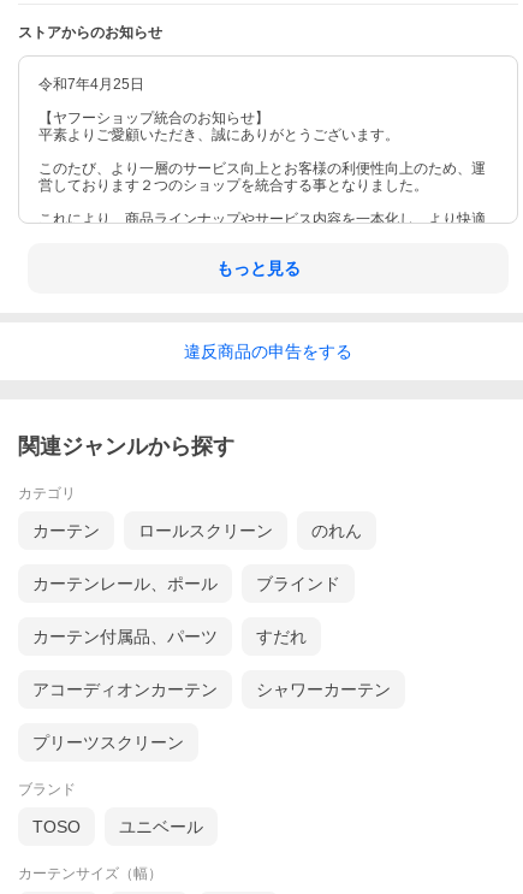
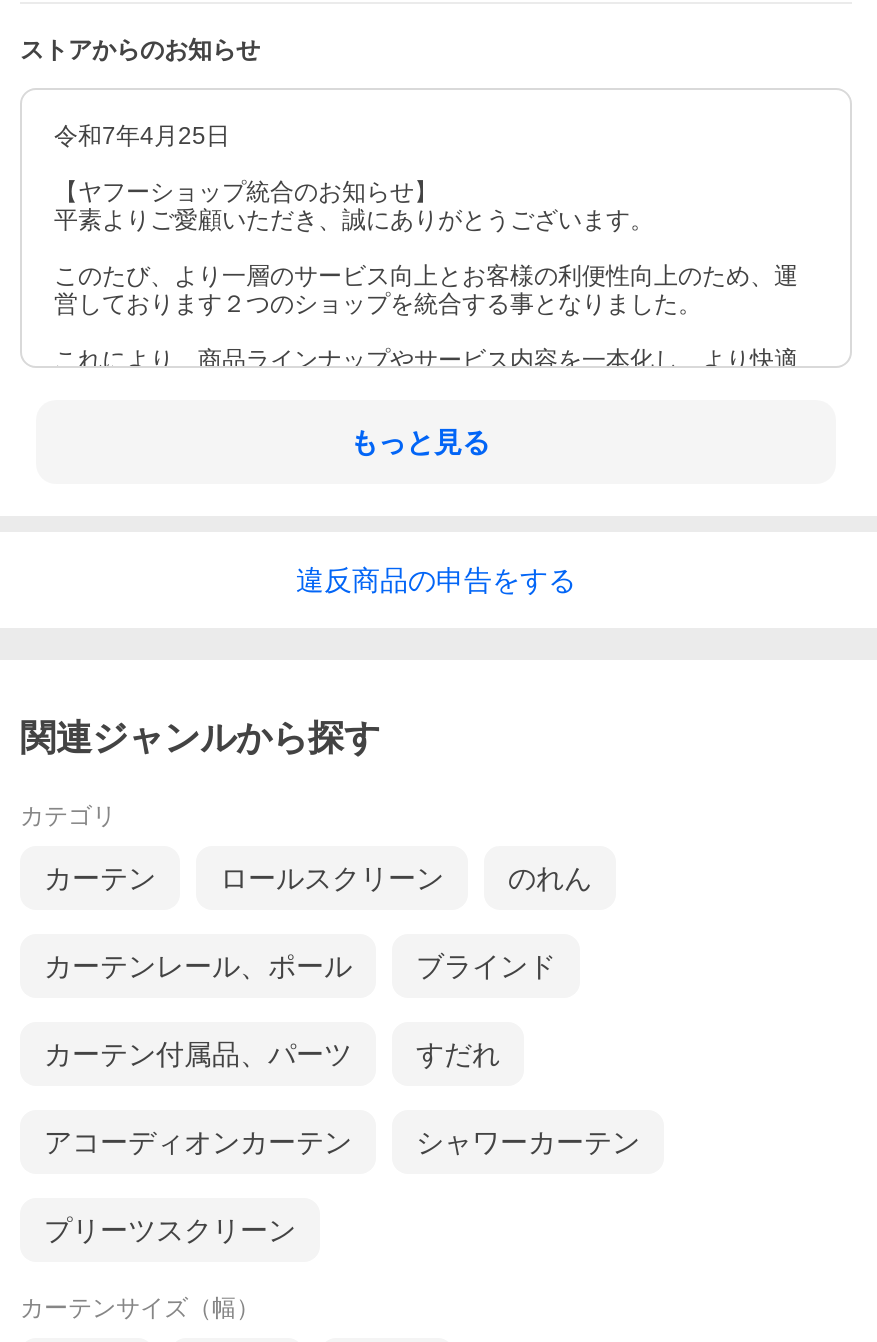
- ブランド
- TOSO
- ユニベール
